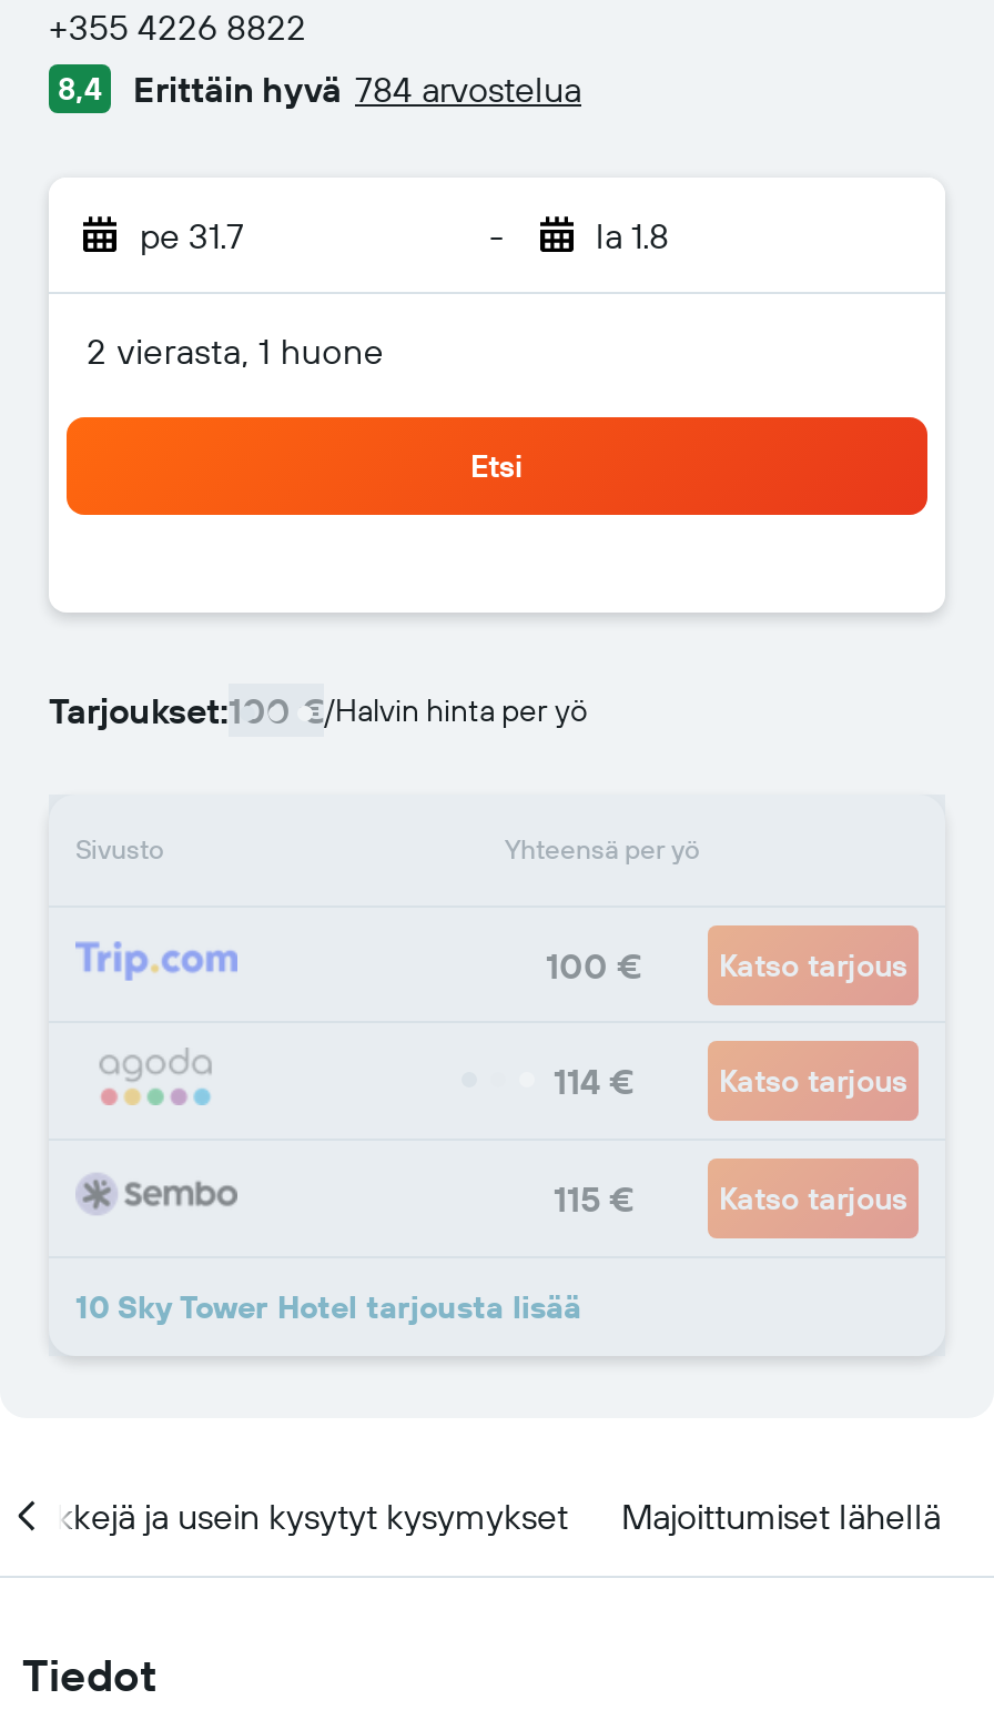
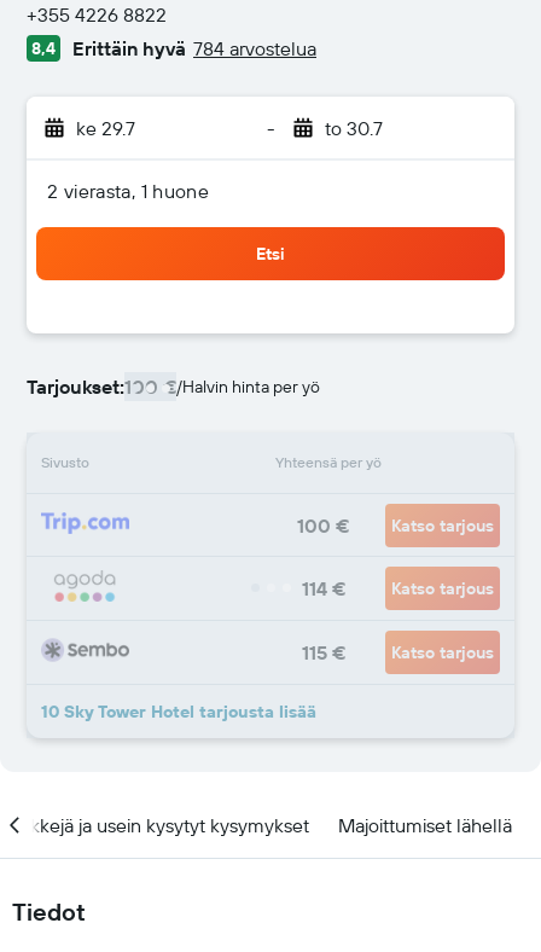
- pe 31.7
+ ke 29.7

- la 1.8
+ to 30.7
